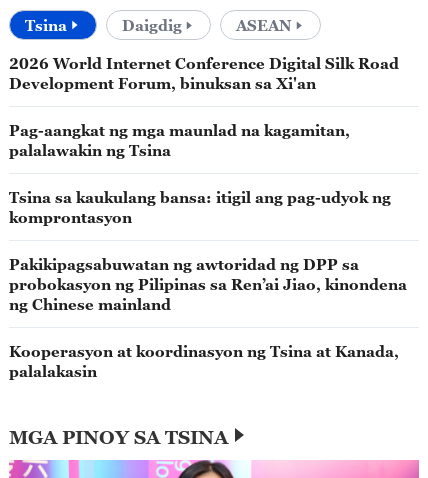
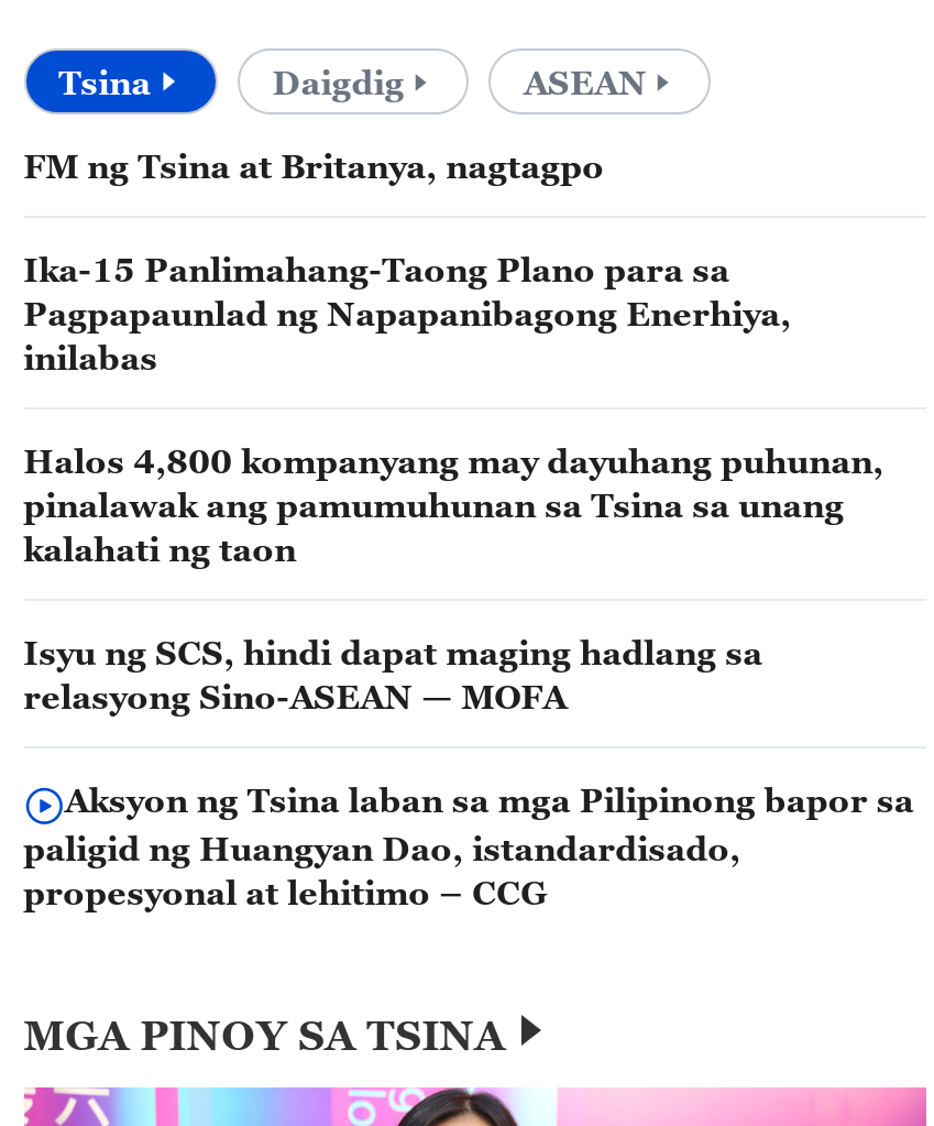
- 2026 World Internet Conference Digital Silk Road
- Development Forum, binuksan sa Xi'an
+ FM ng Tsina at Britanya, nagtagpo

- Pag-aangkat ng mga maunlad na kagamitan,
- palalawakin ng Tsina
+ Ika-15 Panlimahang-Taong Plano para sa
+ Pagpapaunlad ng Napapanibagong Enerhiya,
+ inilabas

- Tsina sa kaukulang bansa: itigil ang pag-udyok ng
- komprontasyon
+ Halos 4,800 kompanyang may dayuhang puhunan,
+ pinalawak ang pamumuhunan sa Tsina sa unang
+ kalahati ng taon

- Pakikipagsabuwatan ng awtoridad ng DPP sa
- probokasyon ng Pilipinas sa Ren’ai Jiao, kinondena
- ng Chinese mainland
+ Isyu ng SCS, hindi dapat maging hadlang sa
+ relasyong Sino-ASEAN — MOFA

- Kooperasyon at koordinasyon ng Tsina at Kanada,
- palalakasin
+ Aksyon ng Tsina laban sa mga Pilipinong bapor sa
+ paligid ng Huangyan Dao, istandardisado,
+ propesyonal at lehitimo – CCG
